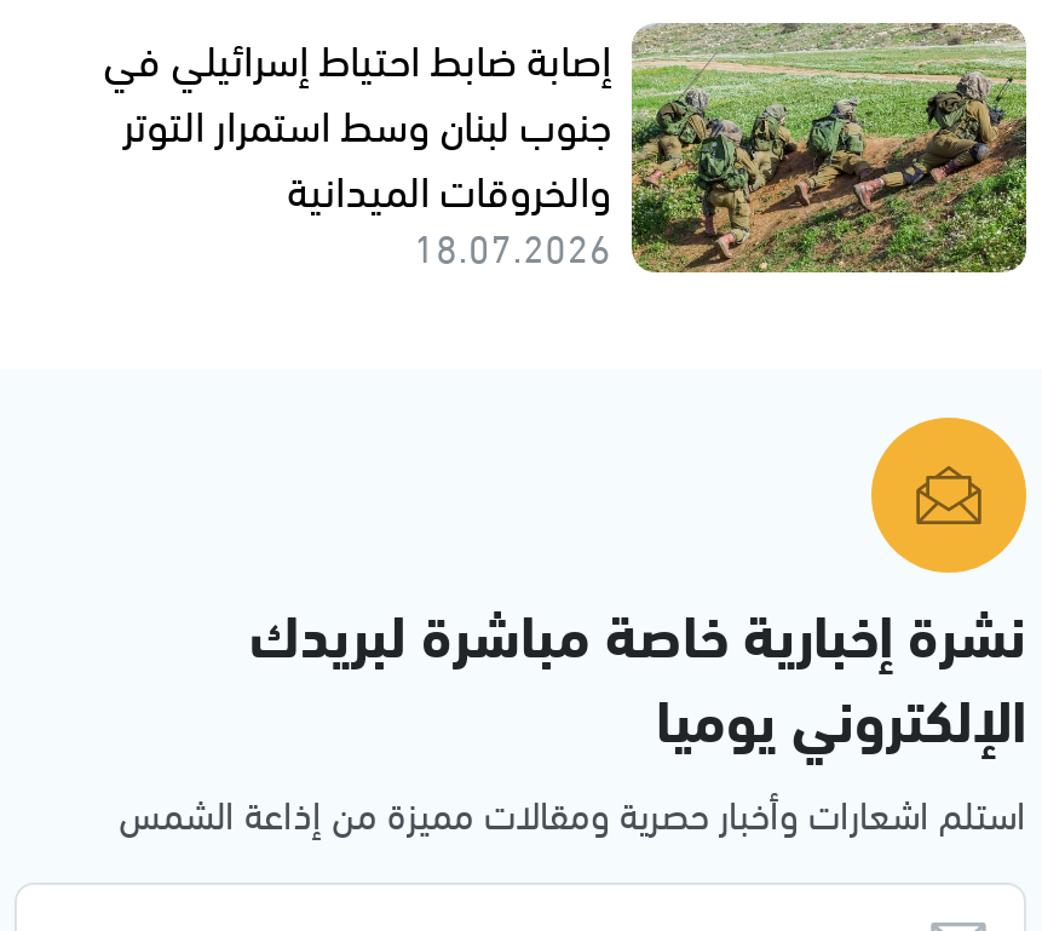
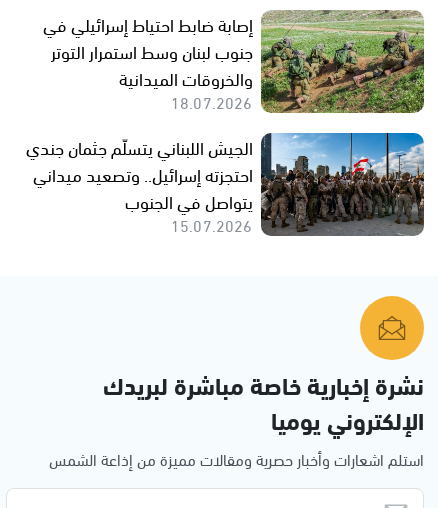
+ [image]
+ الجيش اللبناني يتسلّم جثمان جندي
+ احتجزته إسرائيل.. وتصعيد ميداني
+ يتواصل في الجنوب
+ 15.07.2026
